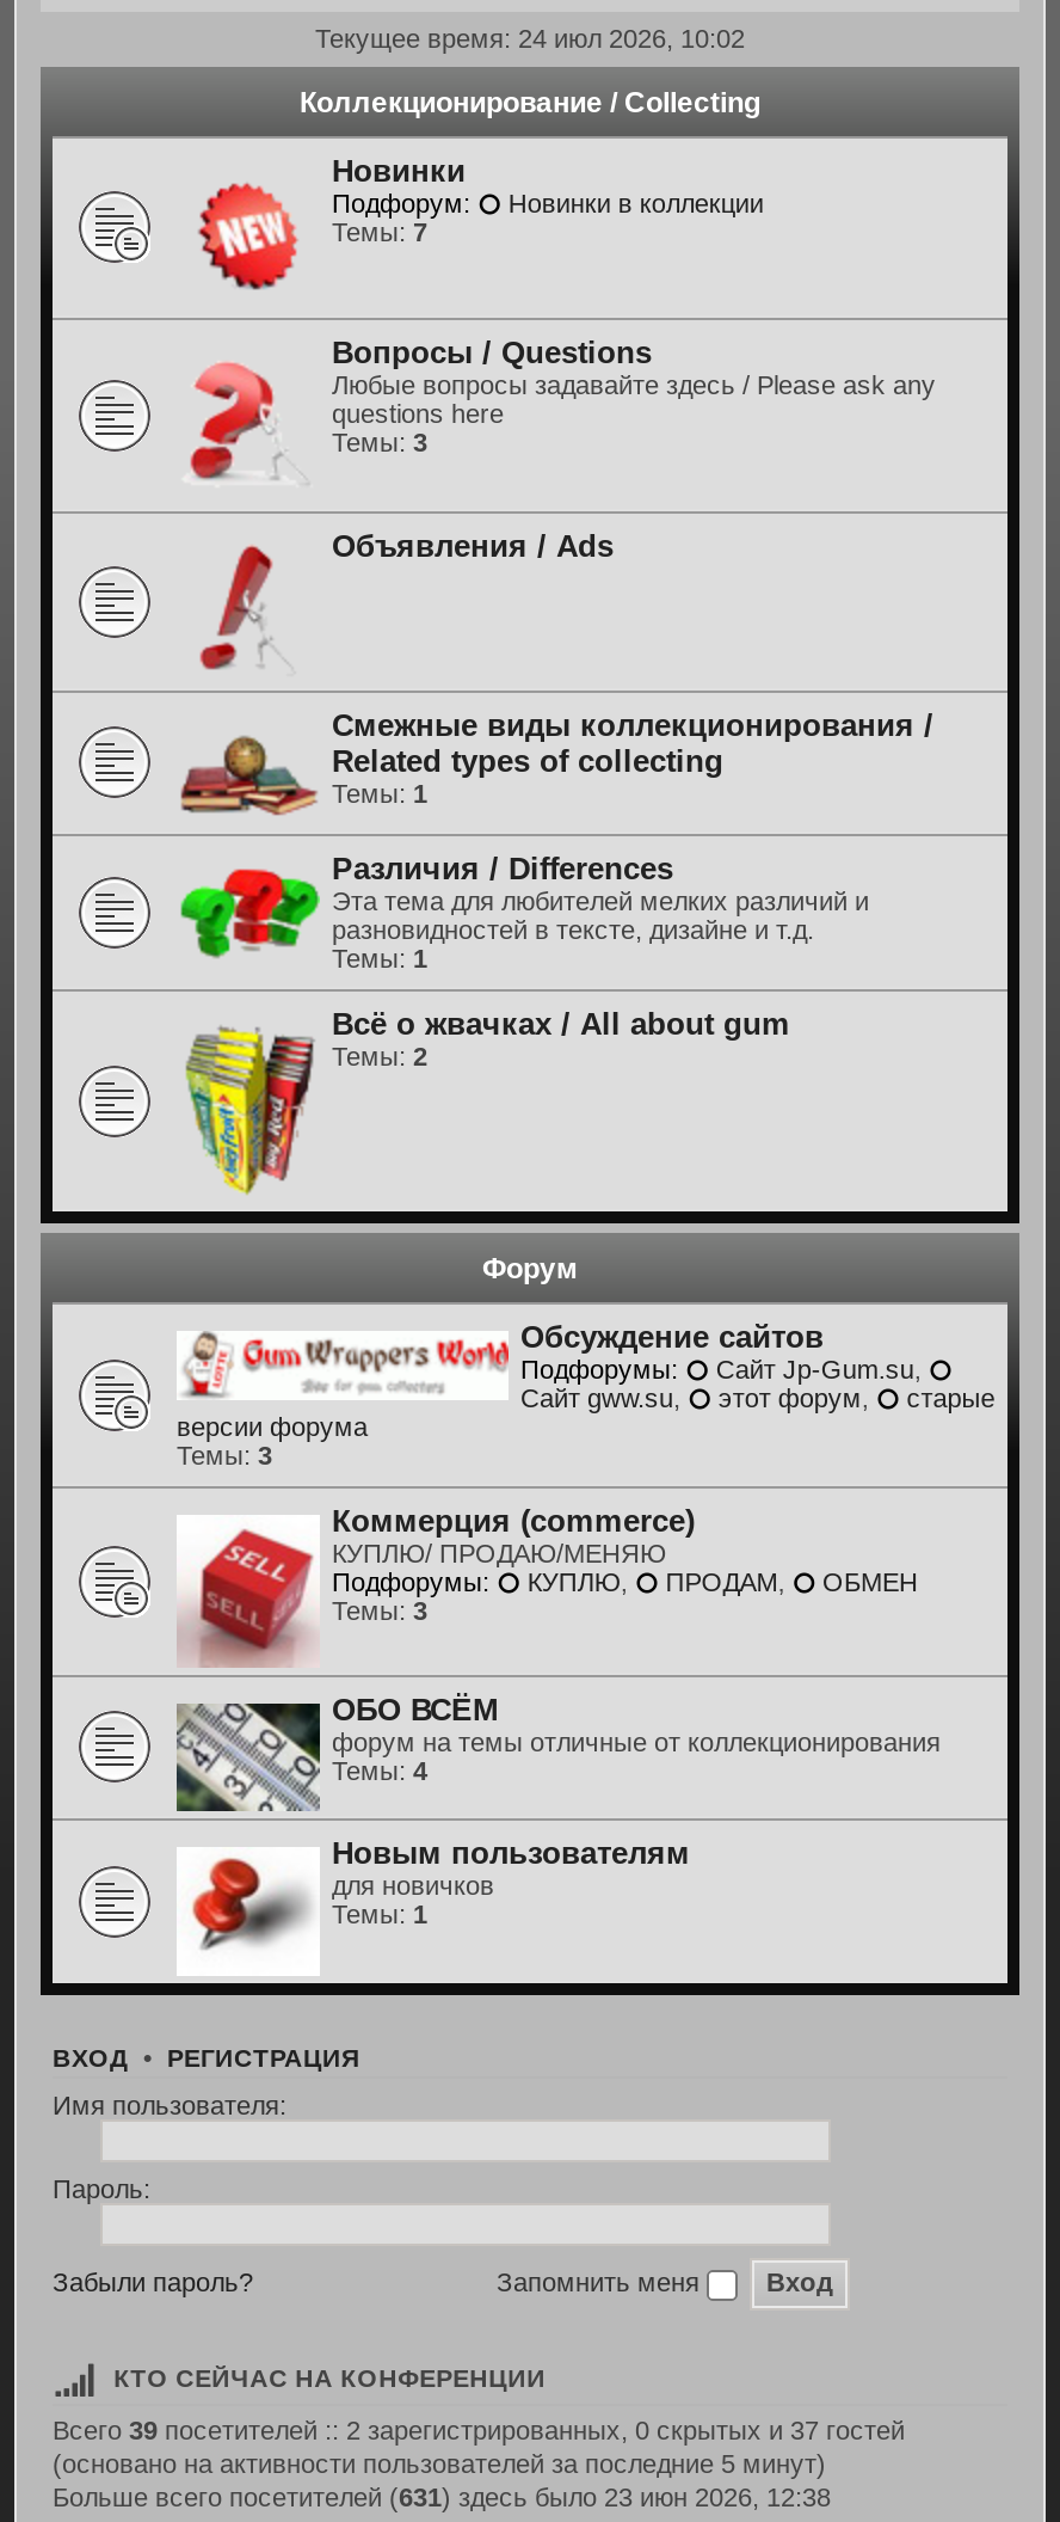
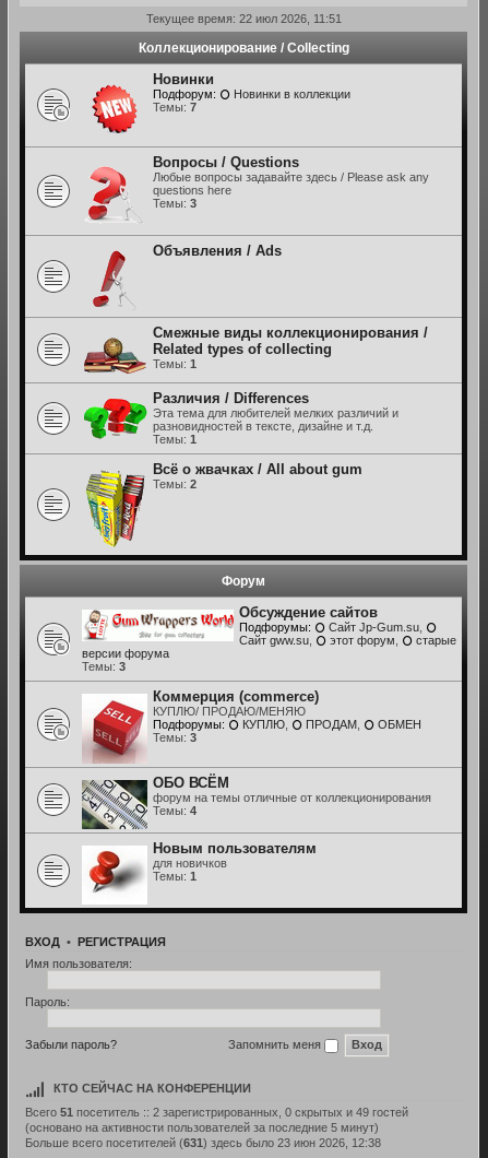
- Текущее время: 24 июл 2026, 10:02
+ Текущее время: 22 июл 2026, 11:51

- Всего 39 посетителей :: 2 зарегистрированных, 0 скрытых и 37 гостей
+ Всего 51 посетитель :: 2 зарегистрированных, 0 скрытых и 49 гостей
